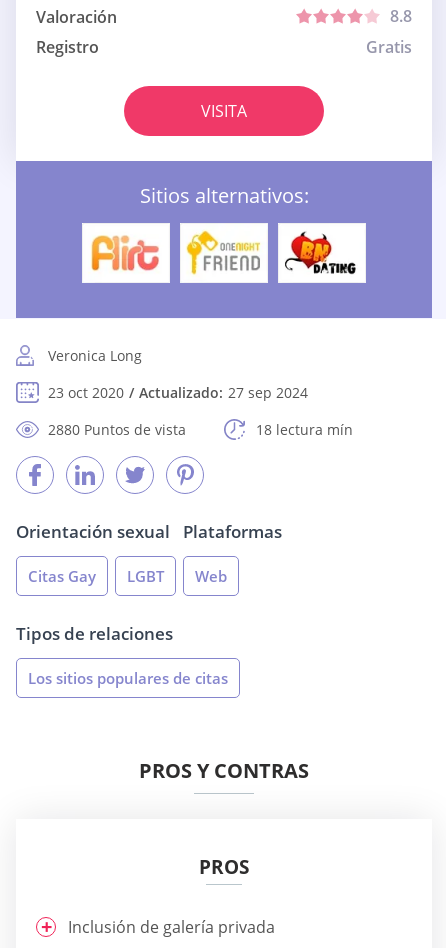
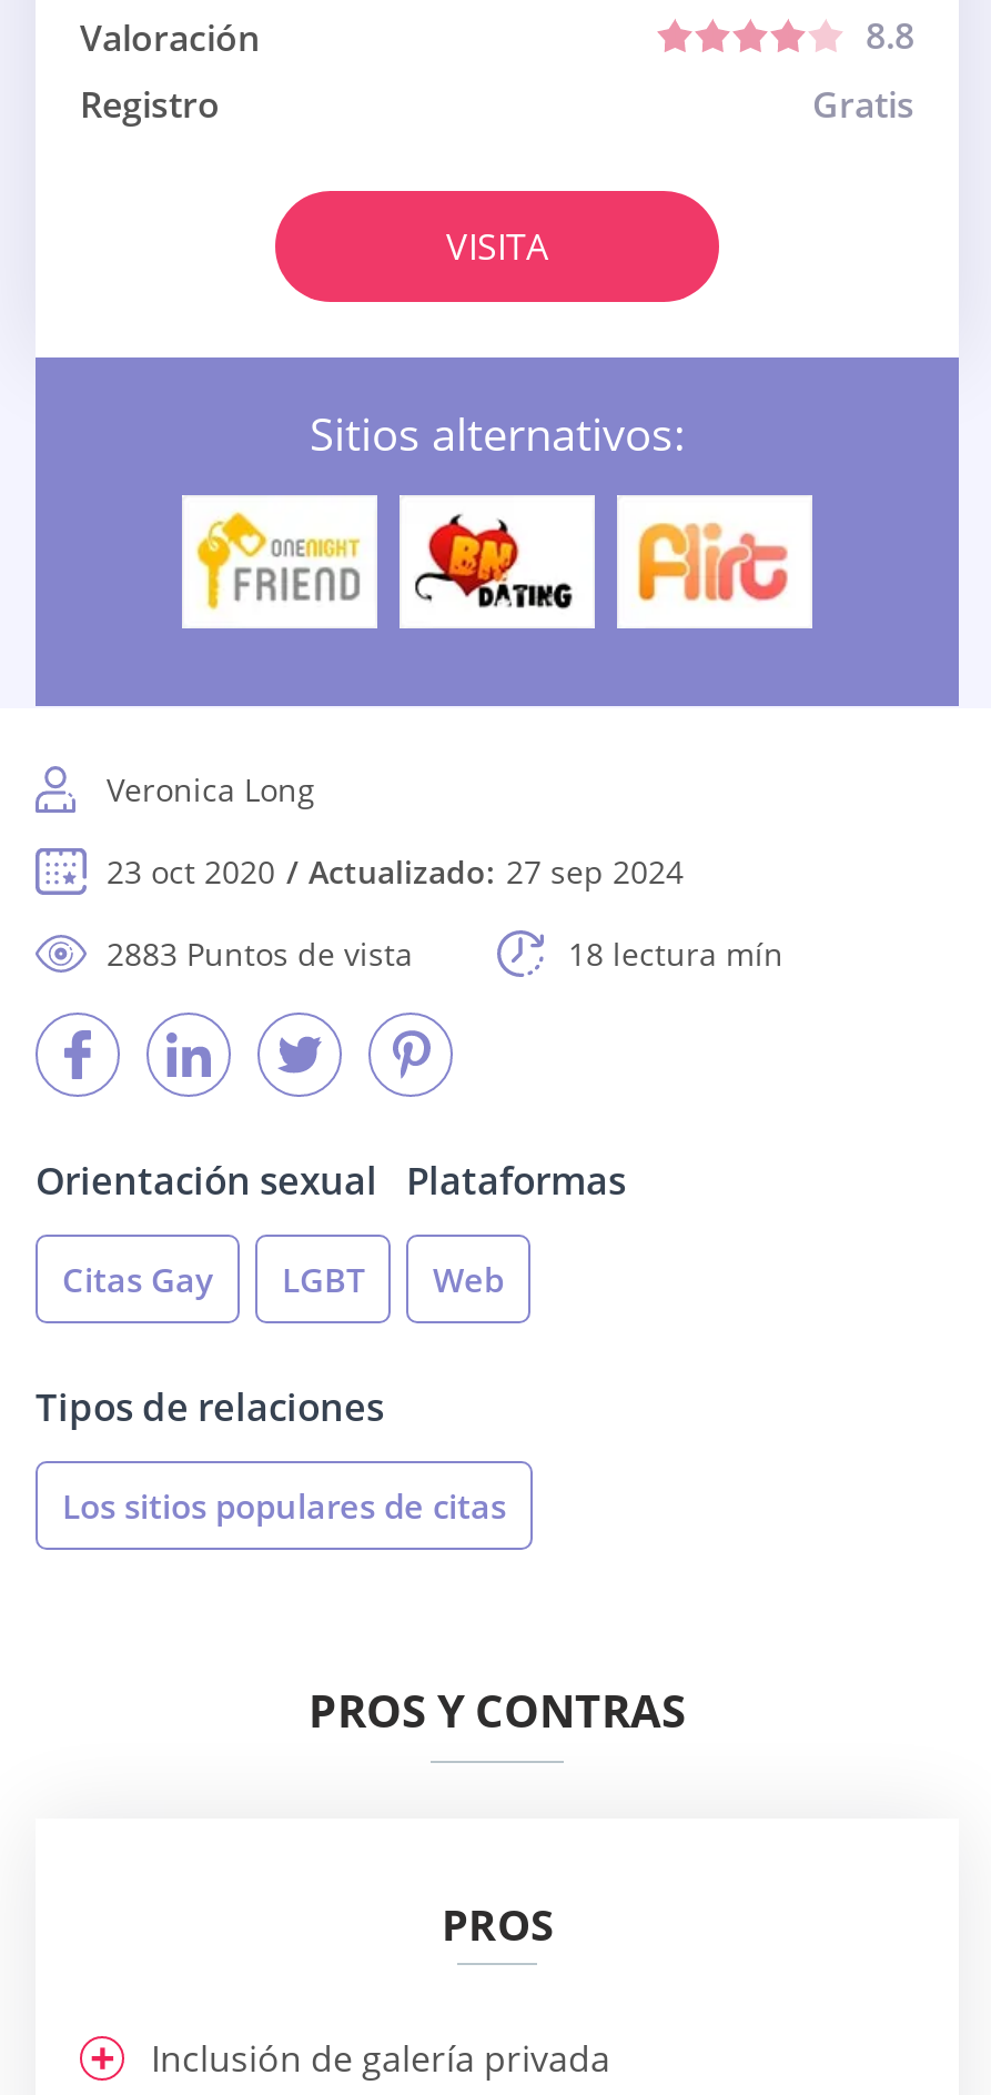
- [image]
+ [image]

- [image]
+ [image]

- [image]
+ [image]

- 2880 Puntos de vista
+ 2883 Puntos de vista
